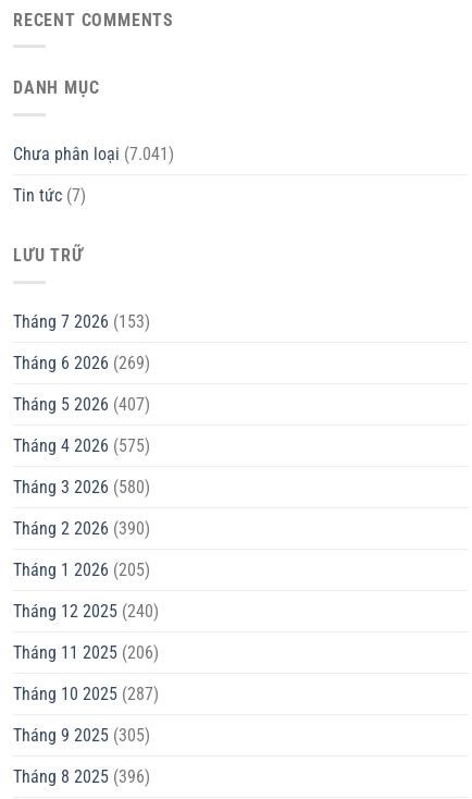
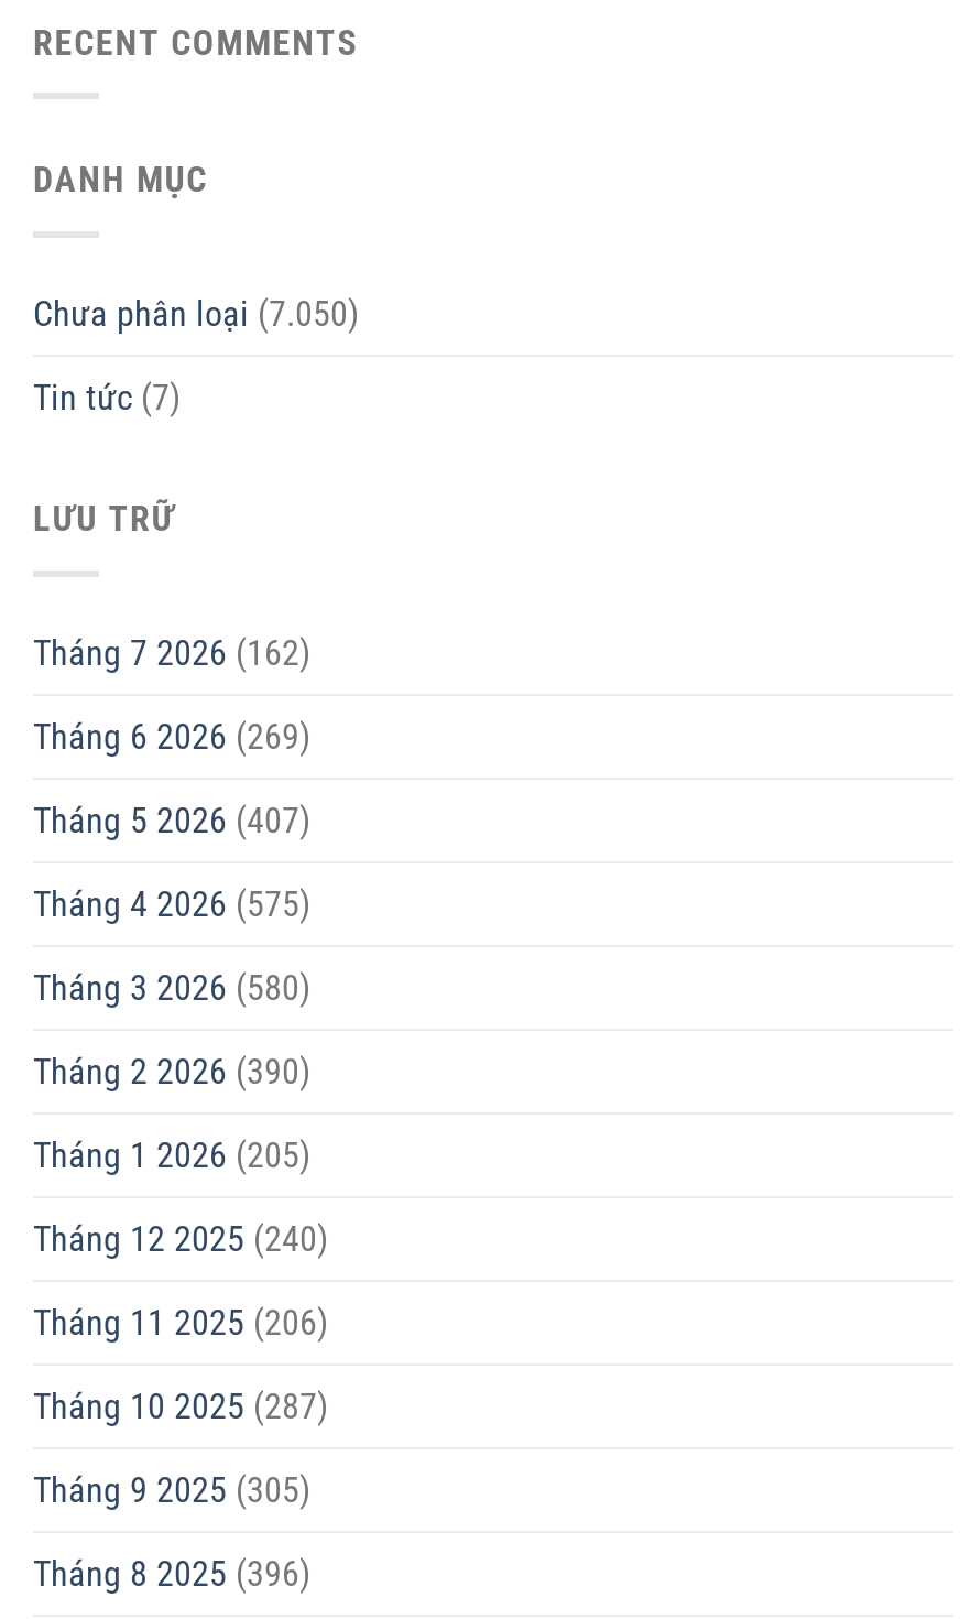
- Chưa phân loại (7.041)
+ Chưa phân loại (7.050)

- Tháng 7 2026 (153)
+ Tháng 7 2026 (162)
